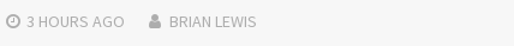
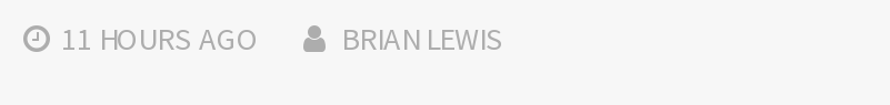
- 3 HOURS AGO
+ 11 HOURS AGO
